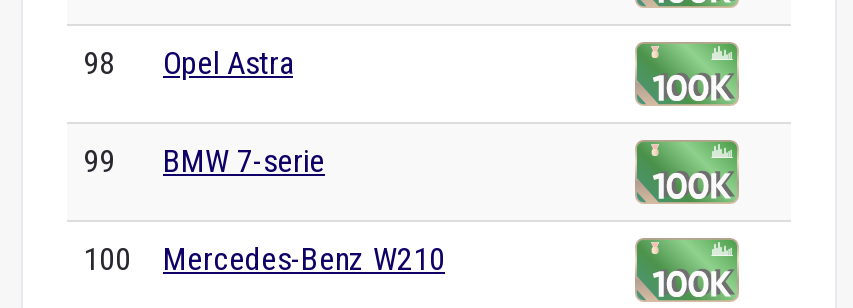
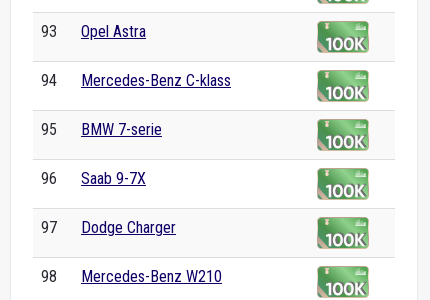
- 98 Opel Astra
+ 93 Opel Astra

- 99
+ 94
+ Mercedes-Benz C-klass
+ 95

- 100
+ 96
+ Saab 9-7X
+ 97
+ Dodge Charger
+ 98
